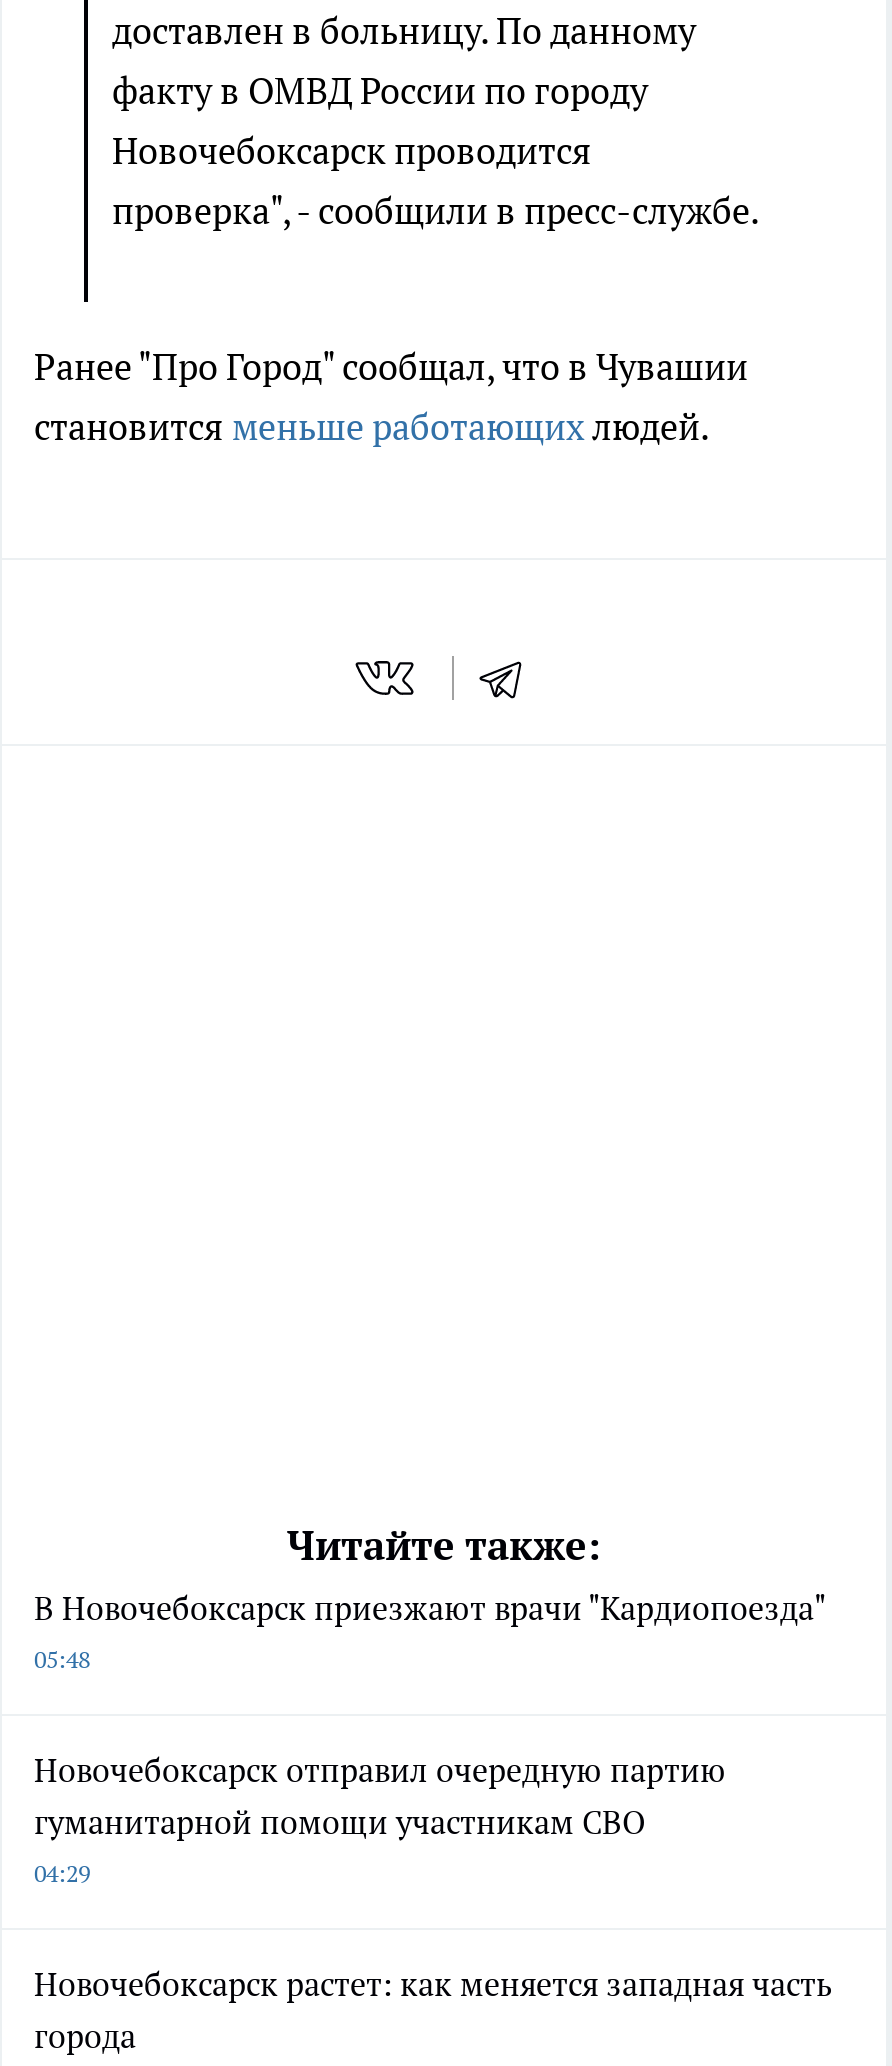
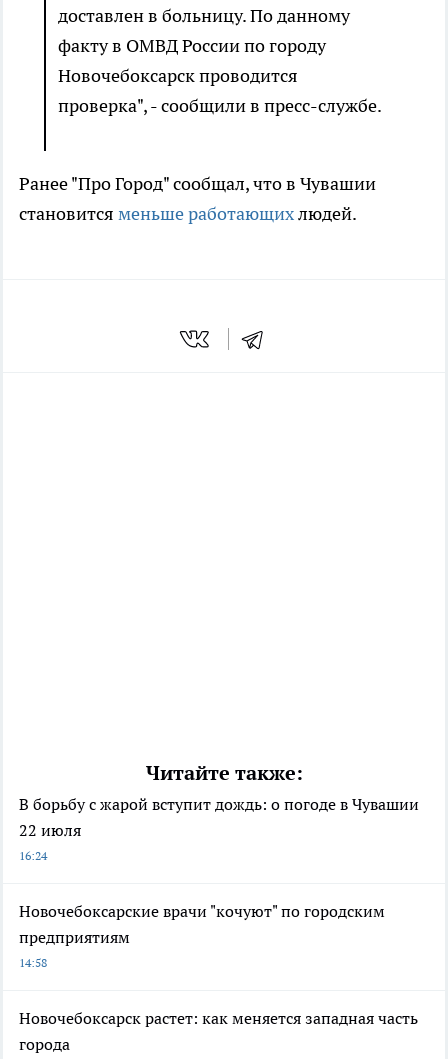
- В Новочебоксарск приезжают врачи "Кардиопоезда"
- 05:48
+ В борьбу с жарой вступит дождь: о погоде в Чувашии
+ 22 июля
+ 16:24

- Новочебоксарск отправил очередную партию
- гуманитарной помощи участникам СВО
- 04:29
+ Новочебоксарские врачи "кочуют" по городским
+ предприятиям
+ 14:58
